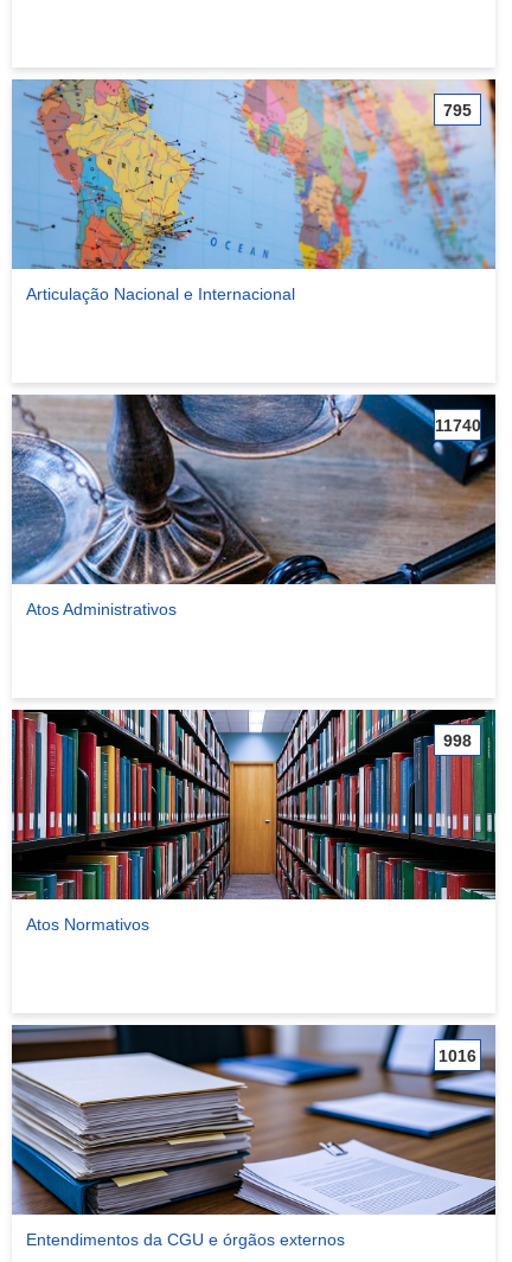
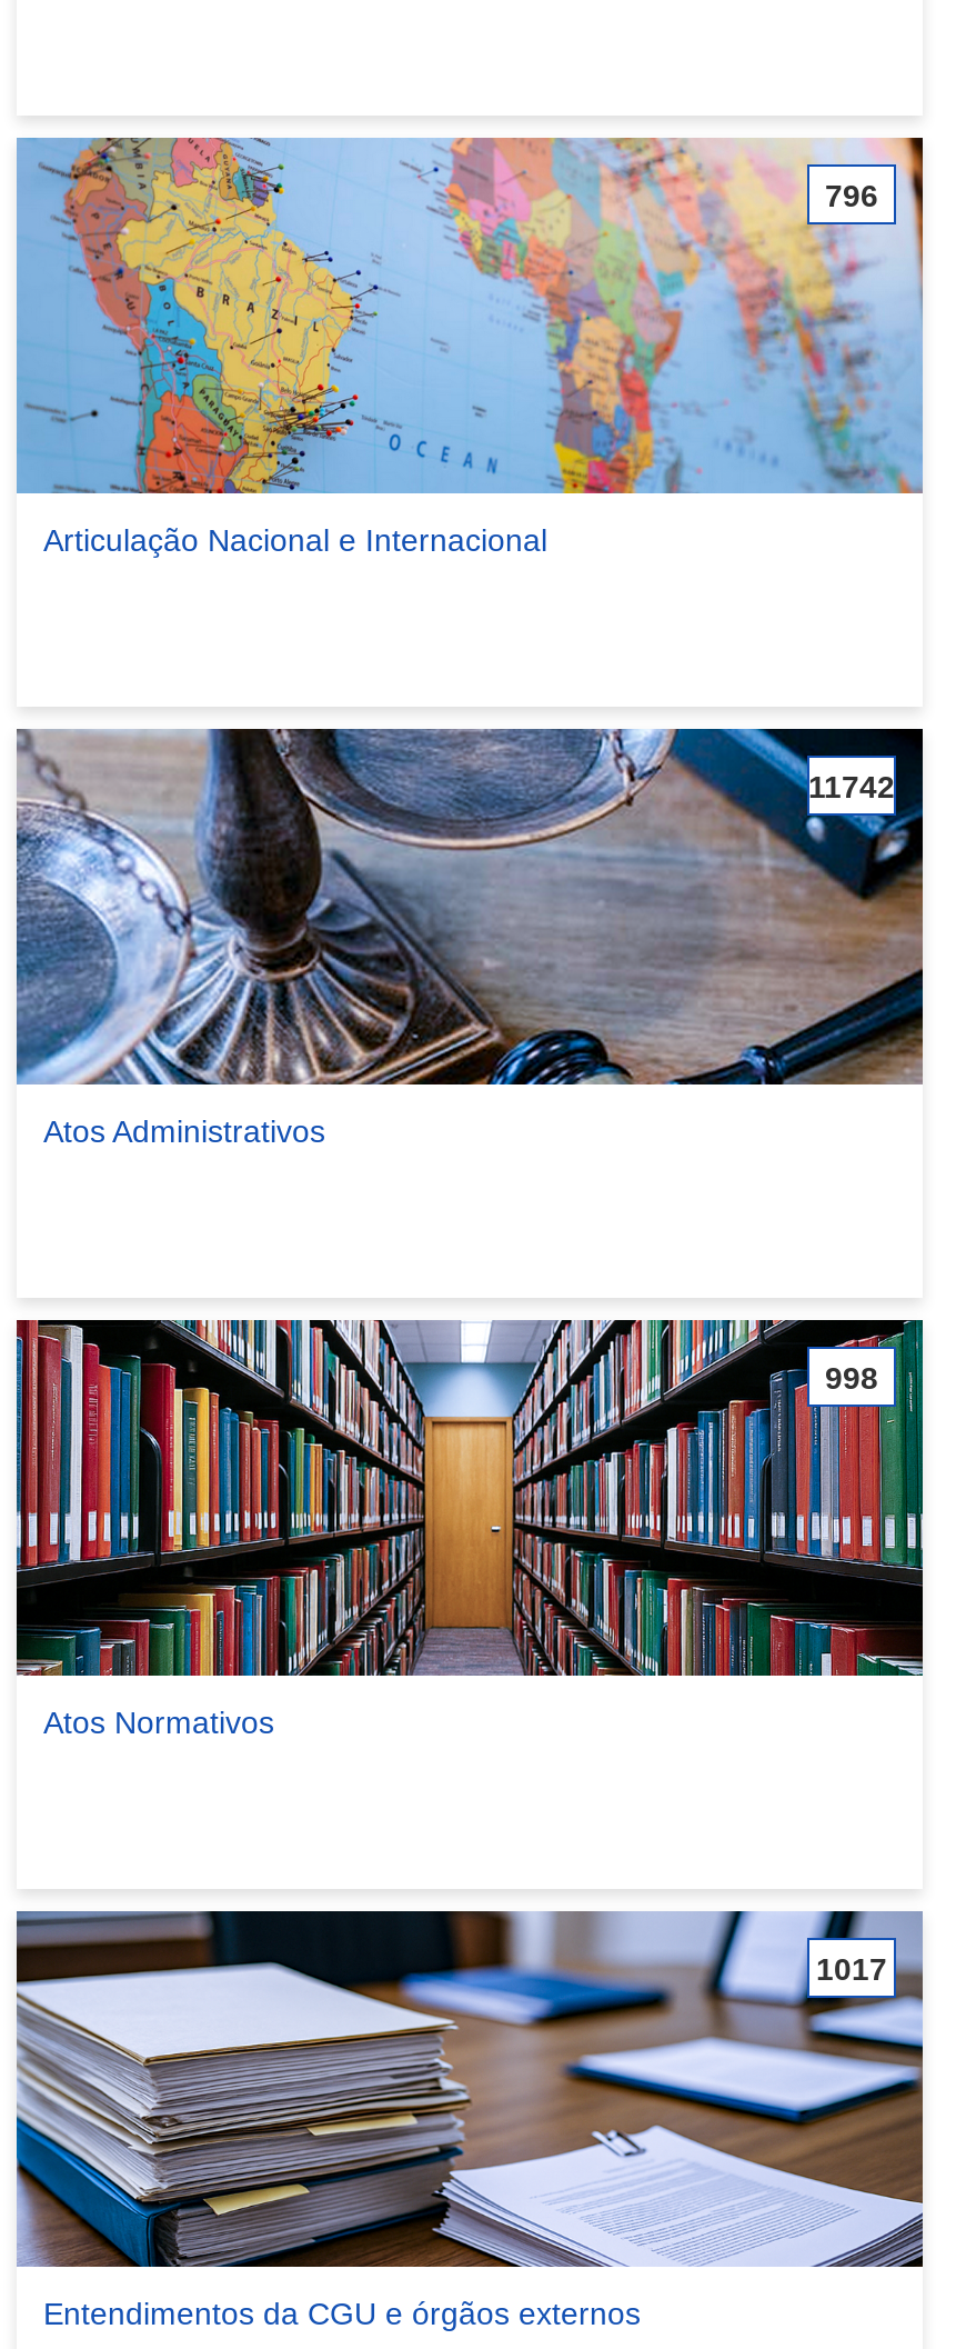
- 795
+ 796

- 11740
+ 11742

- 1016
+ 1017
